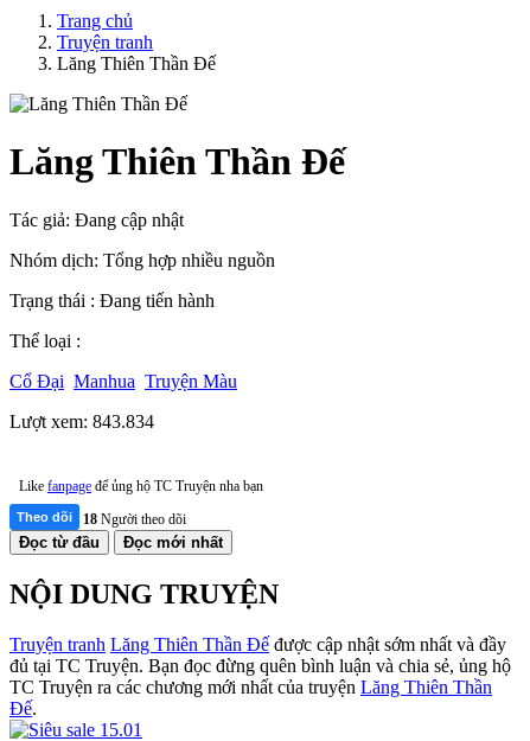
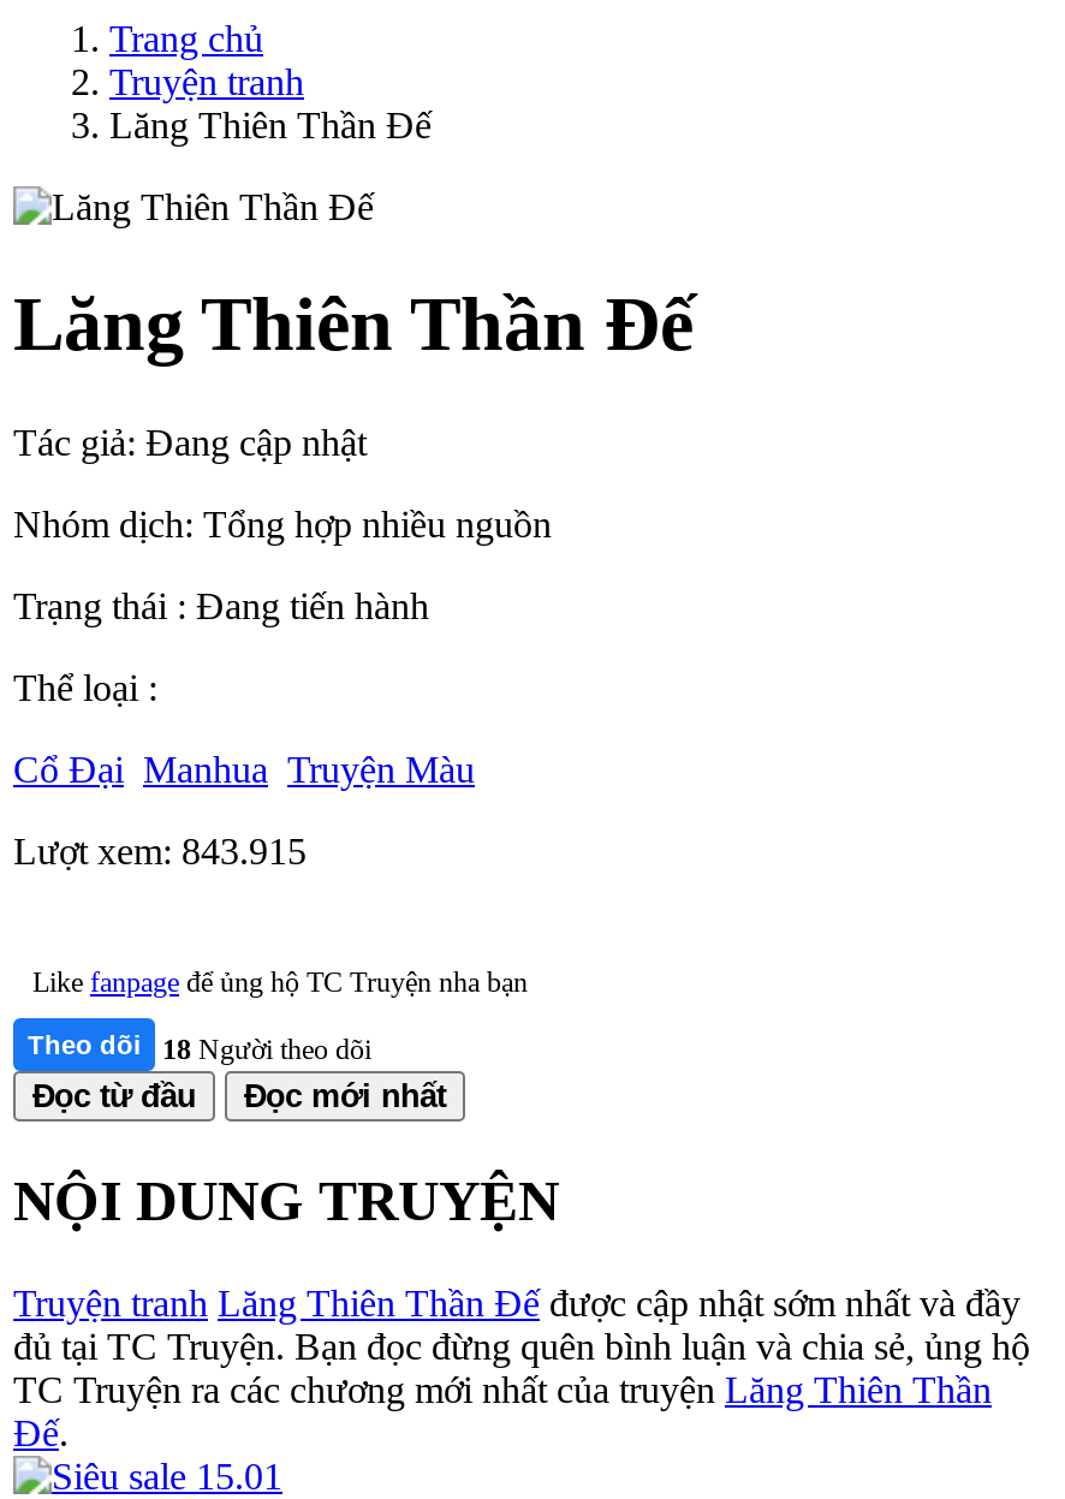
- Lượt xem: 843.834
+ Lượt xem: 843.915
